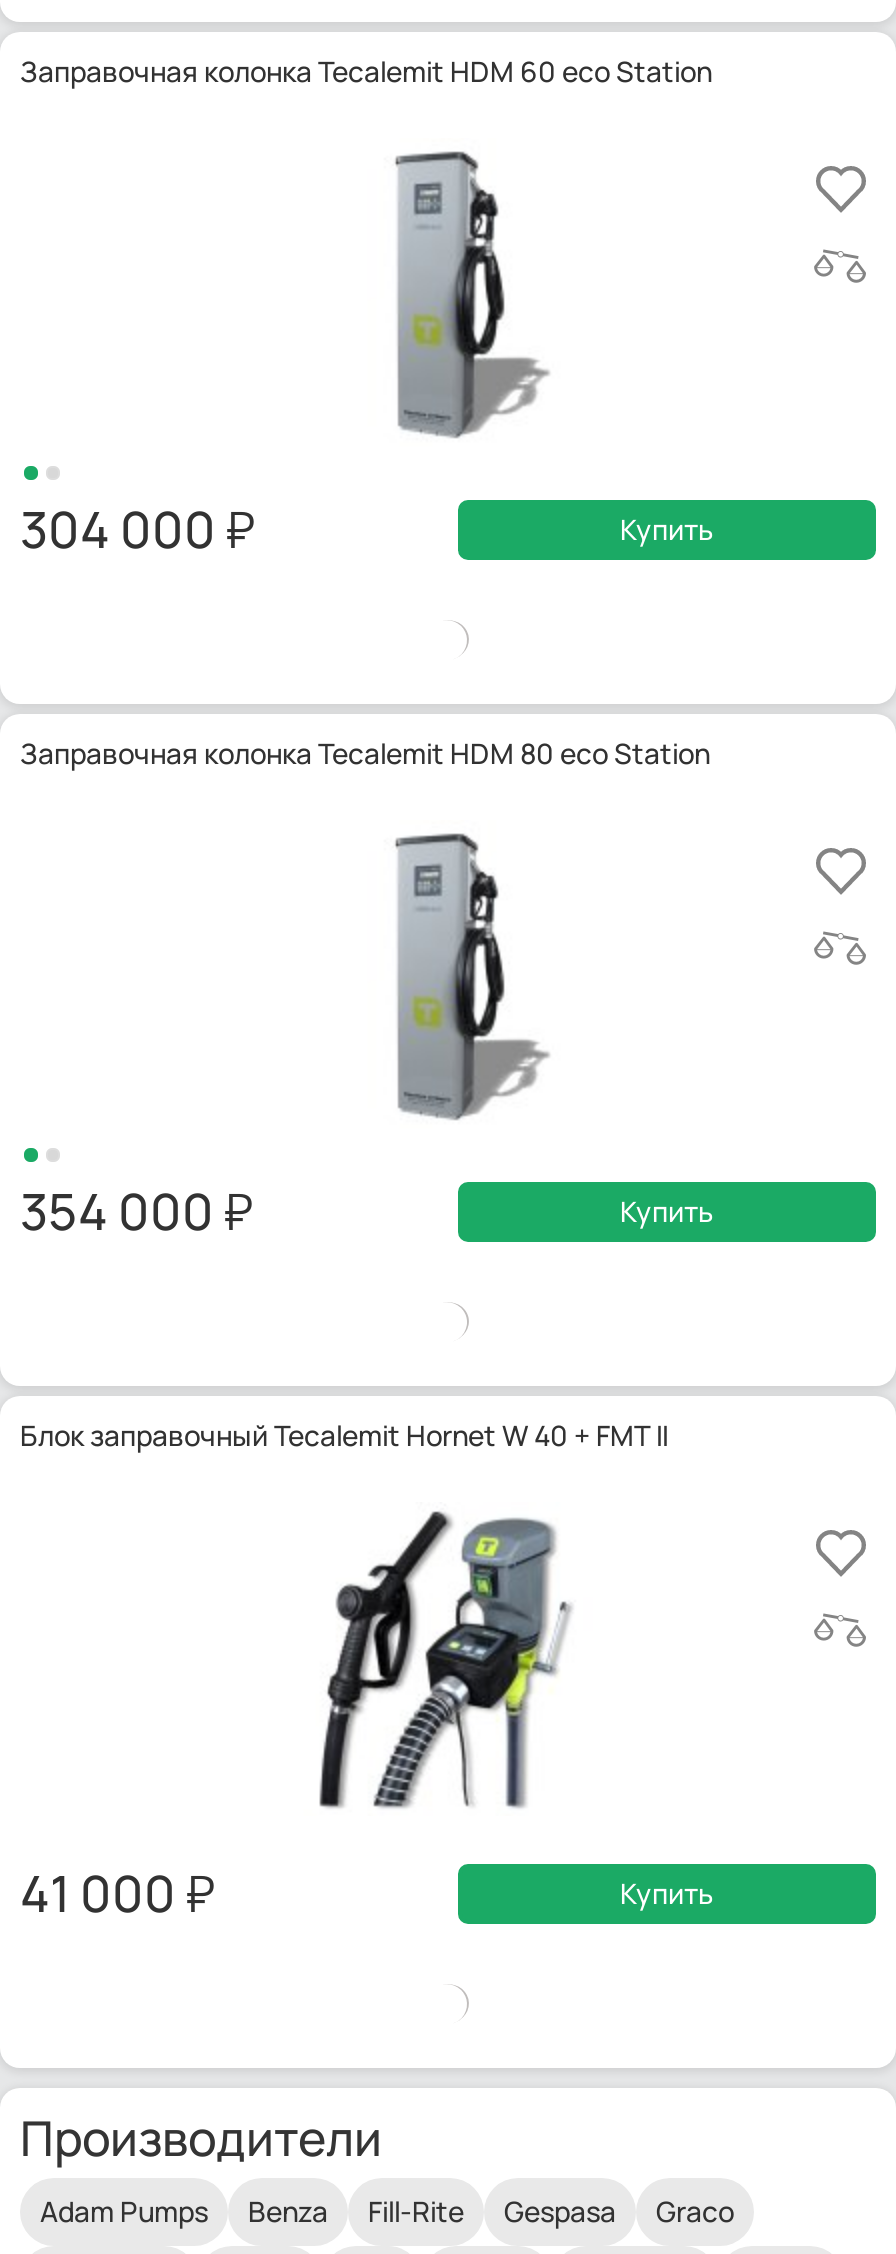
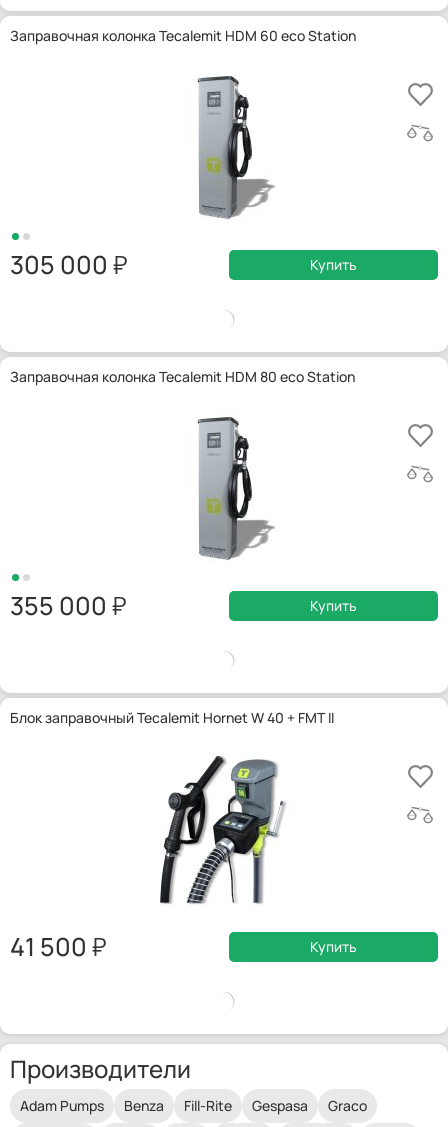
- 304 000
+ 305 000

- 354 000
+ 355 000

- 41 000
+ 41 500
